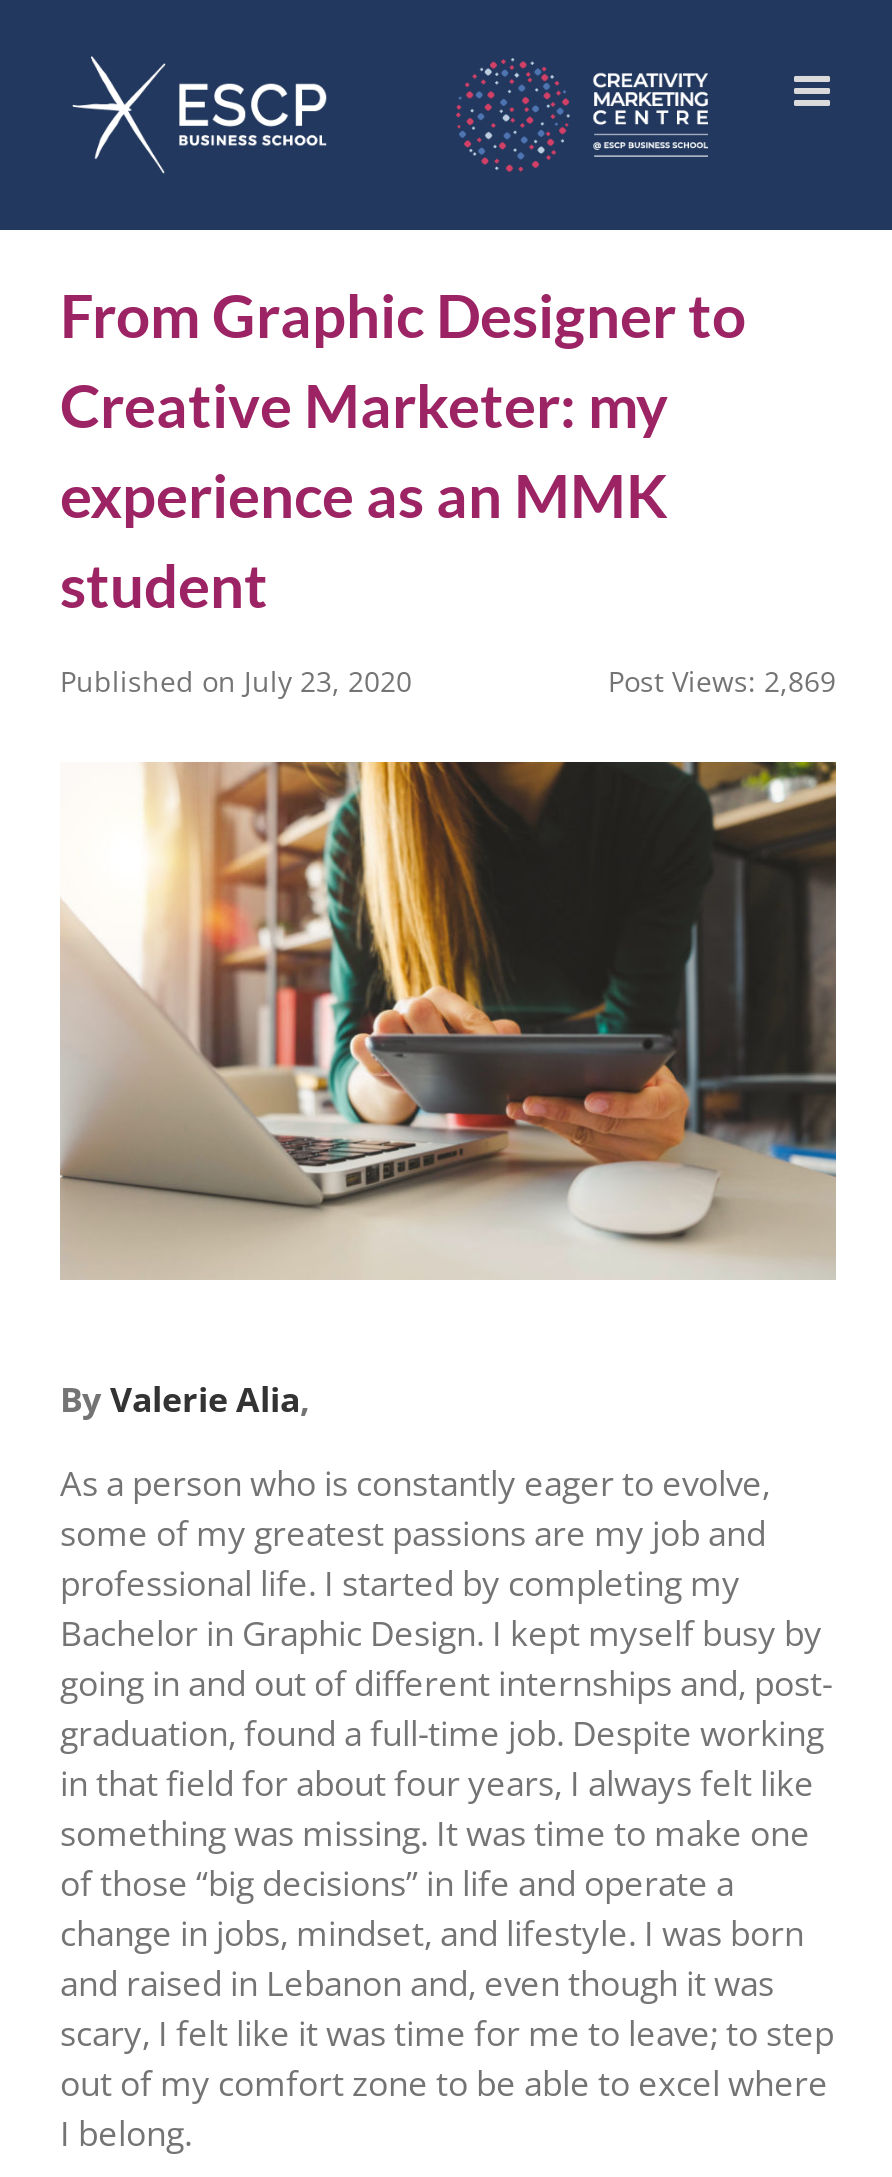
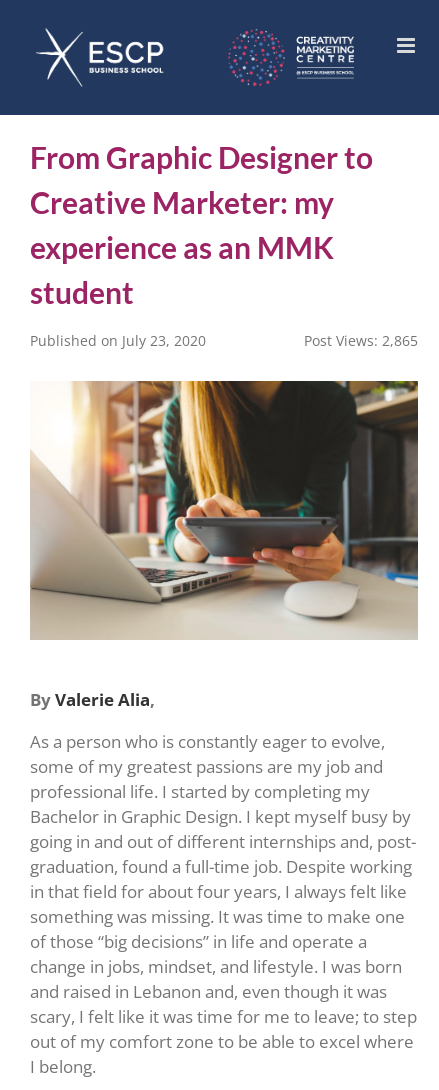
- Post Views: 2,869
+ Post Views: 2,865
